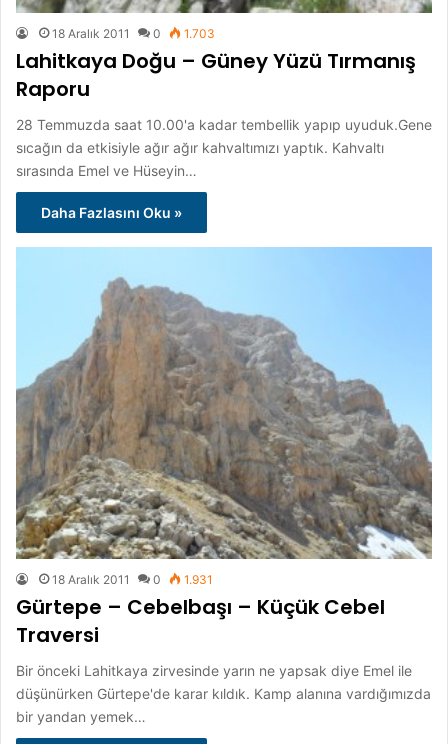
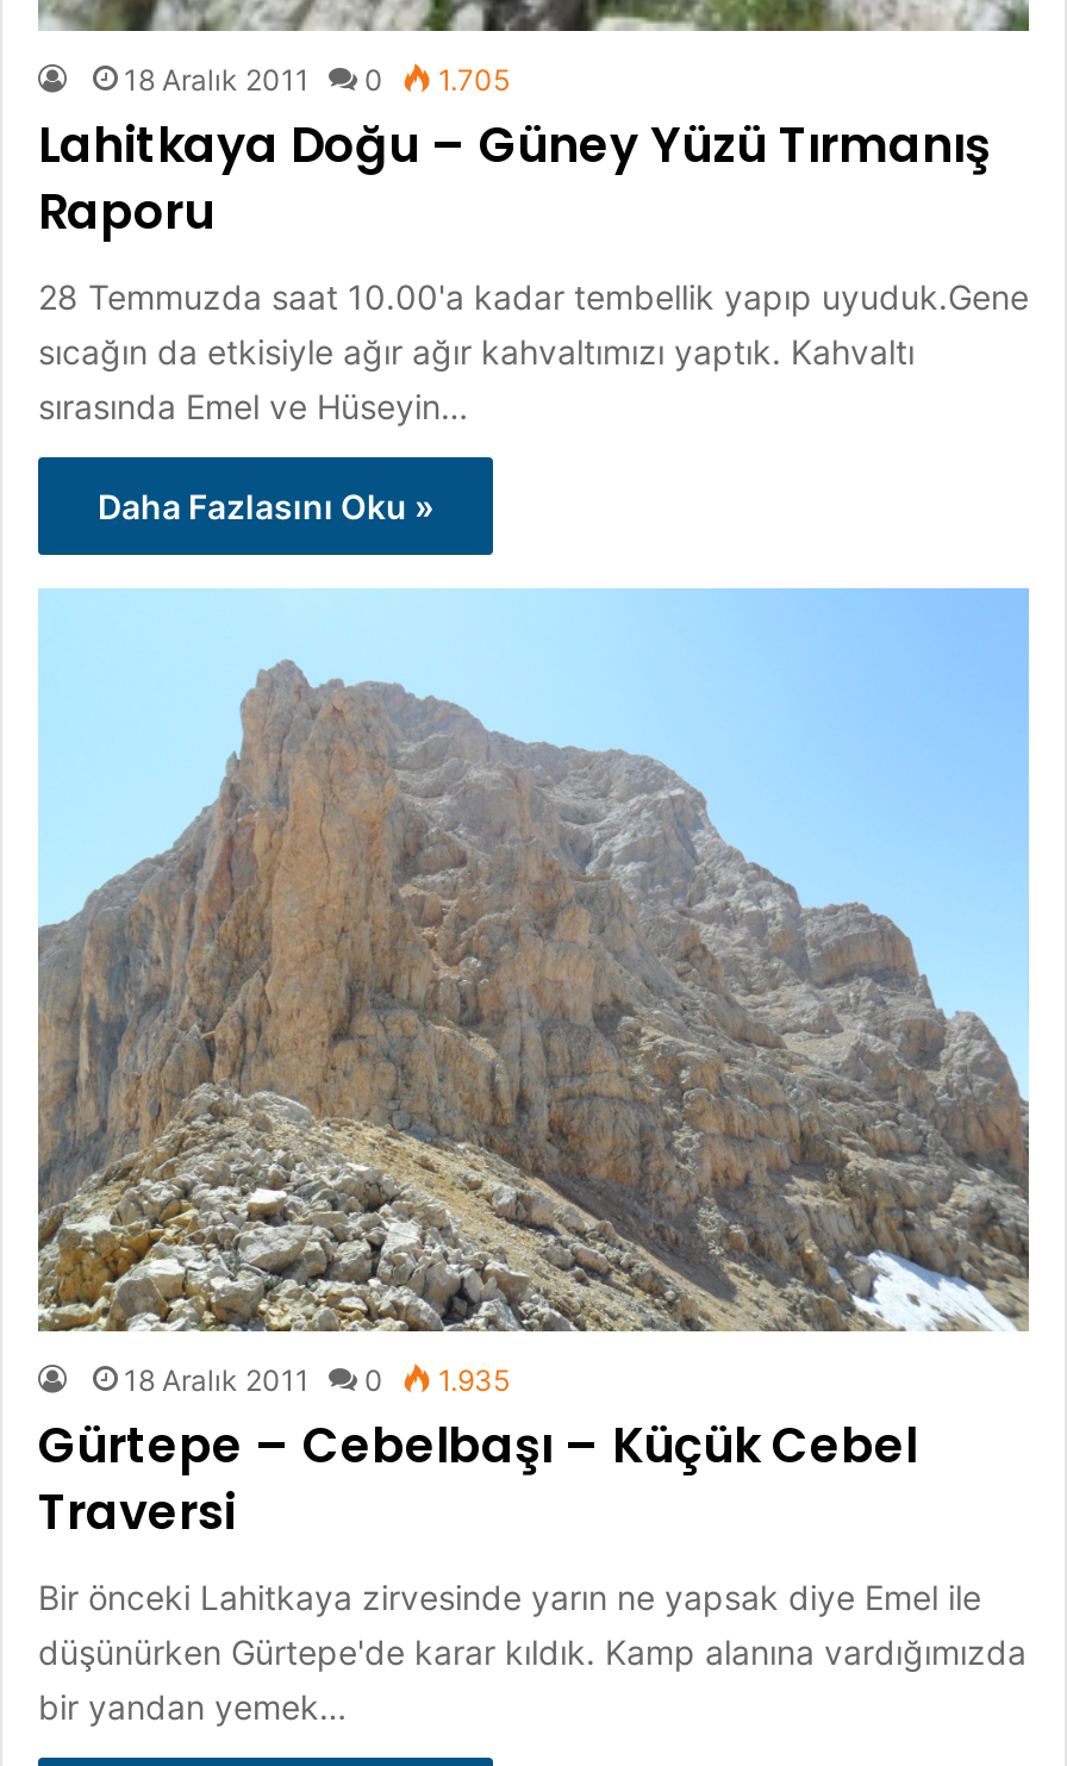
- 18 Aralık 2011 0 1.703
+ 18 Aralık 2011 0 1.705

- 18 Aralık 2011 0 1.931
+ 18 Aralık 2011 0 1.935
